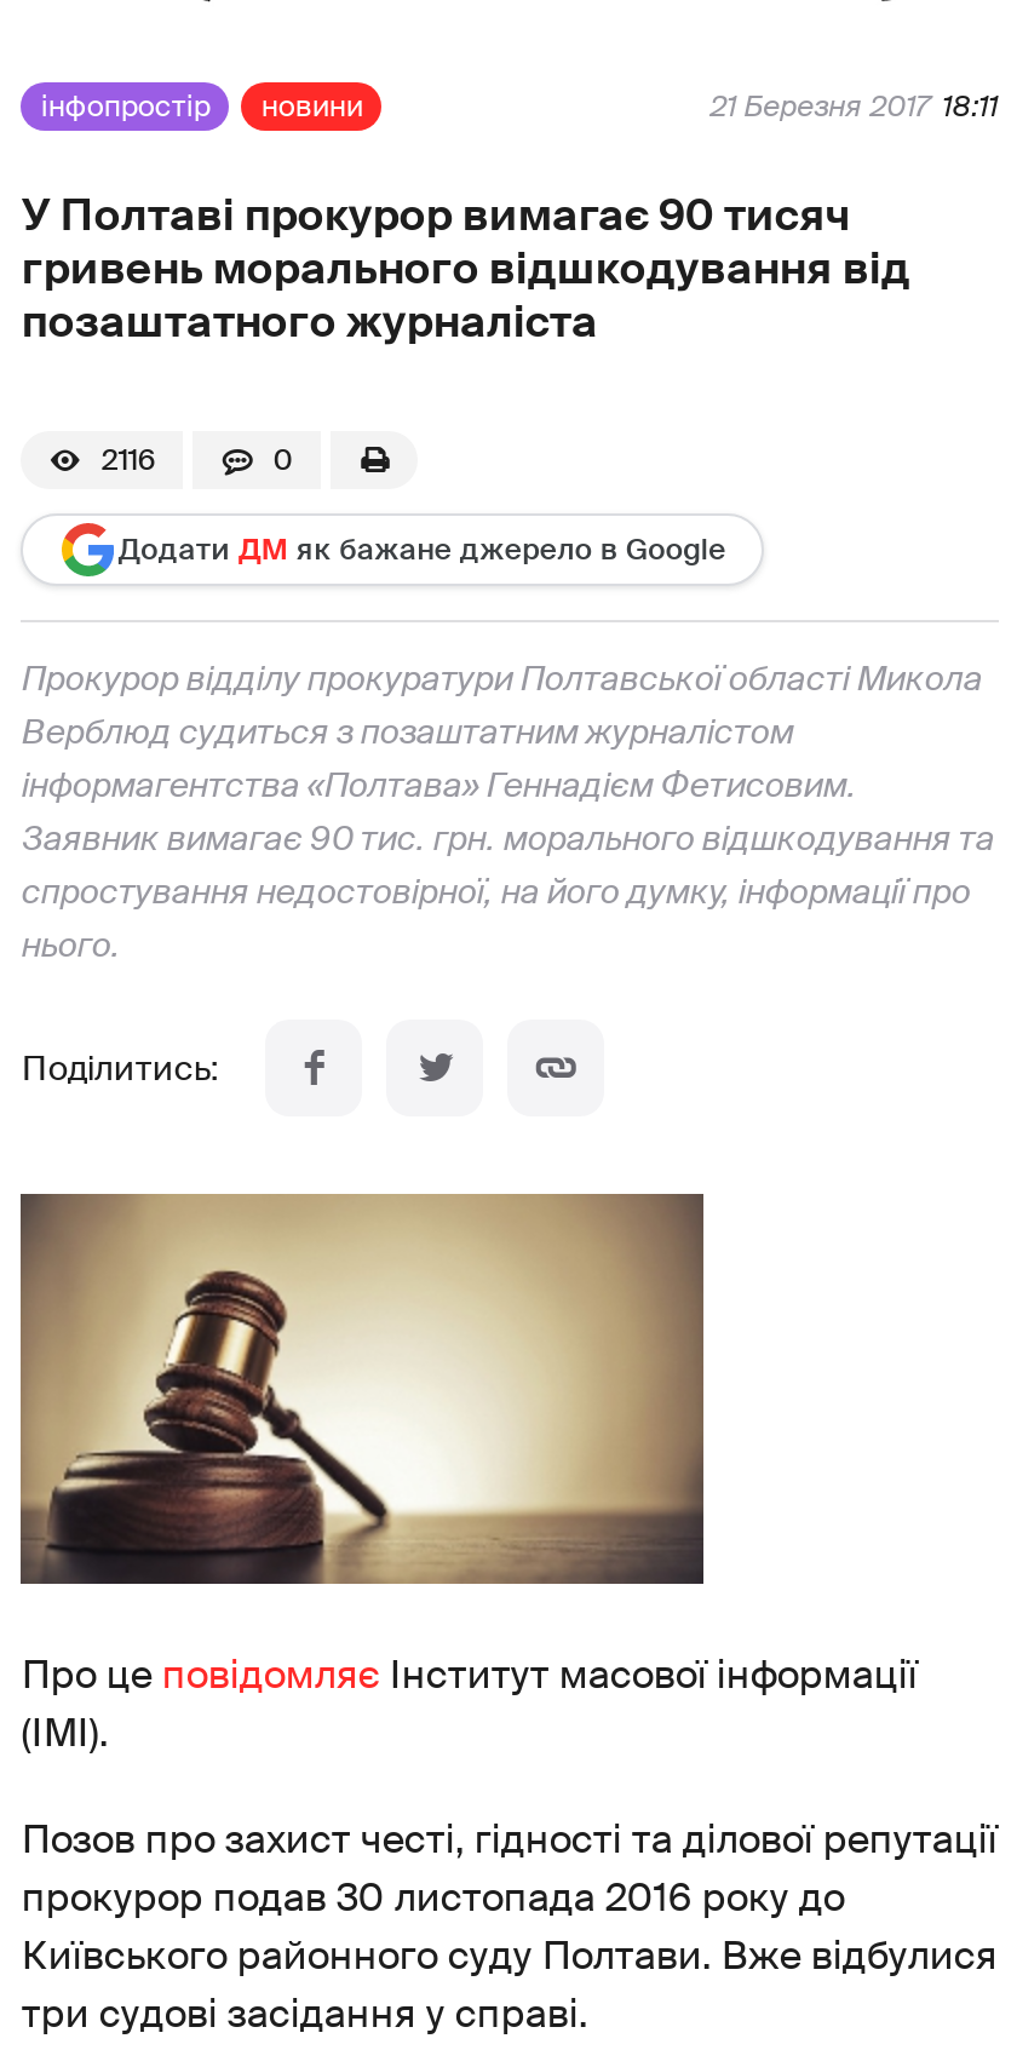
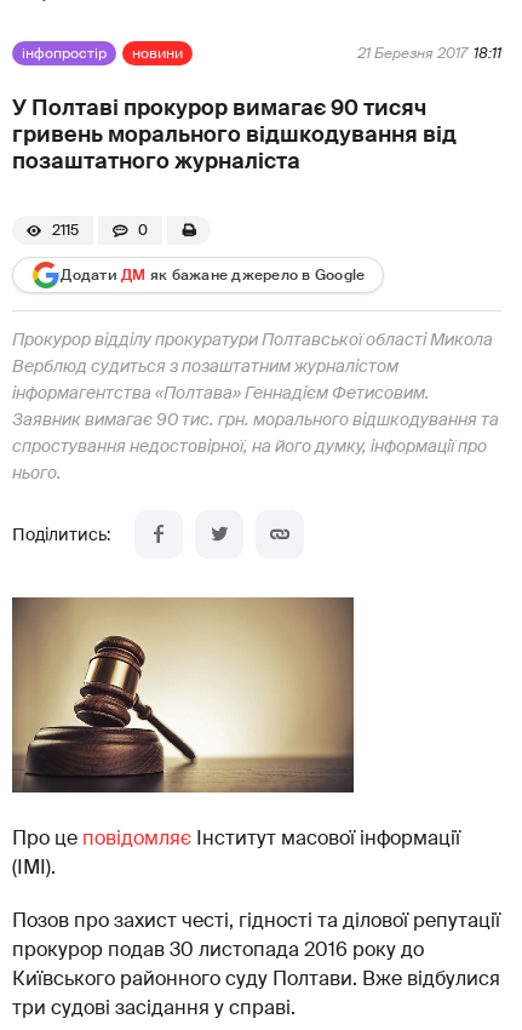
- 2116
+ 2115
